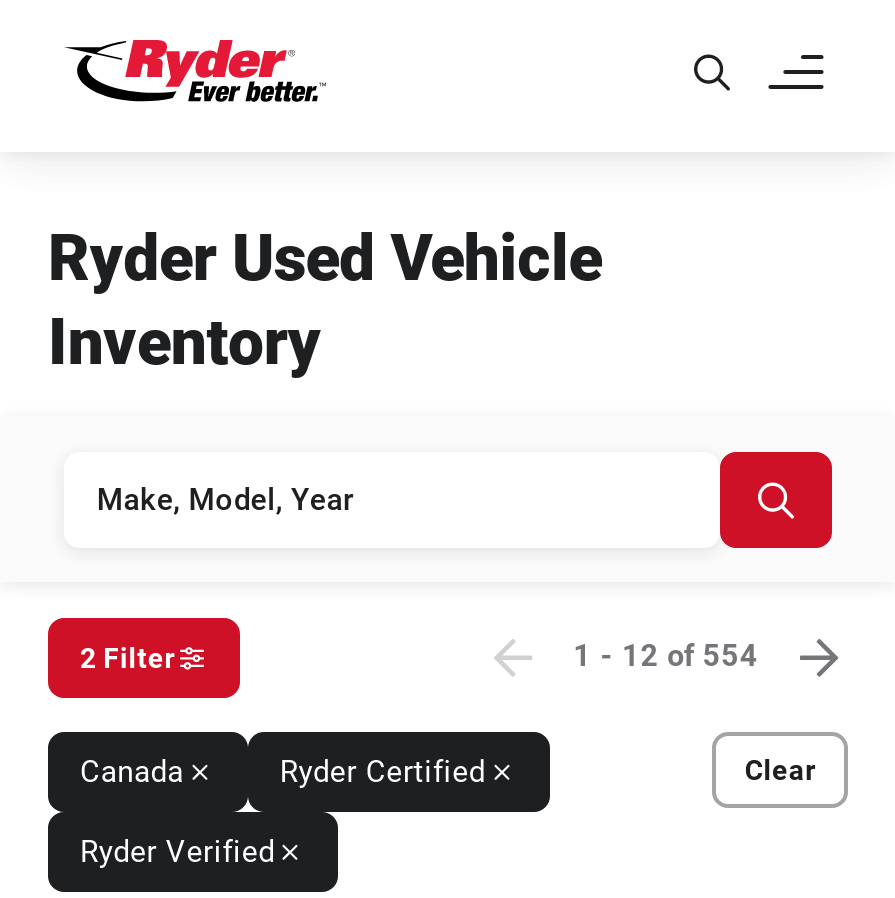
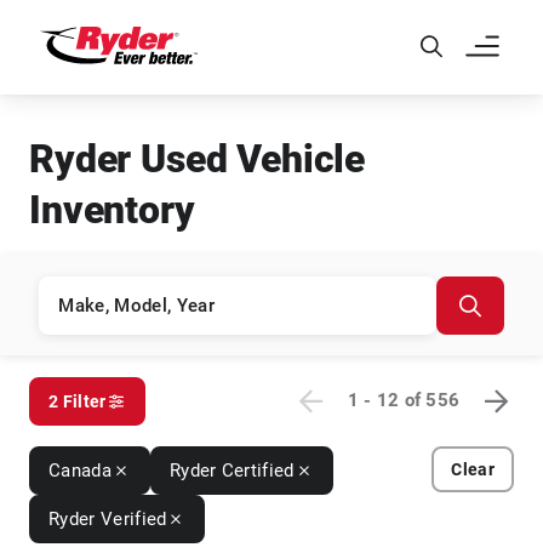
- 1 - 12 of 554
+ 1 - 12 of 556
